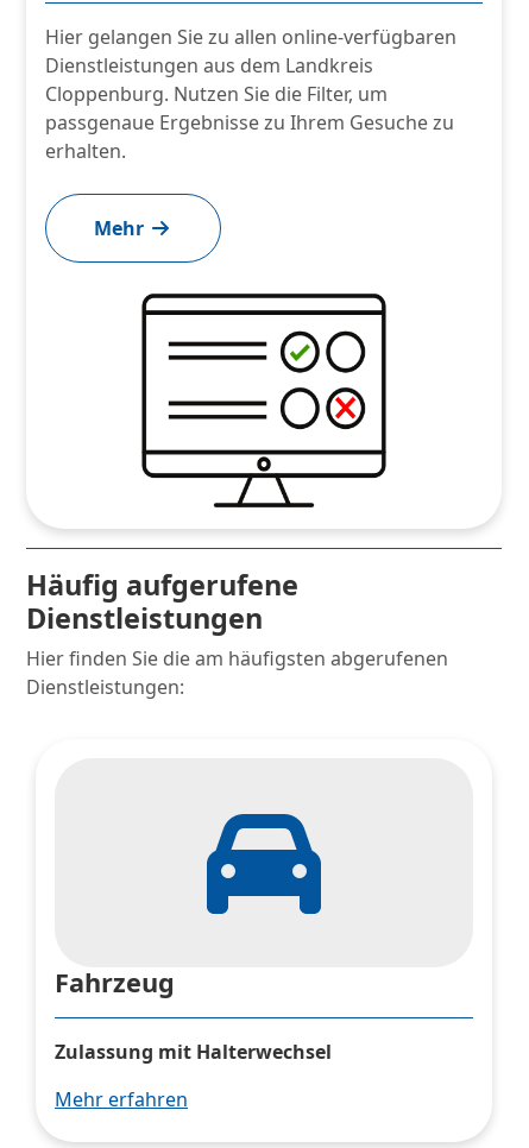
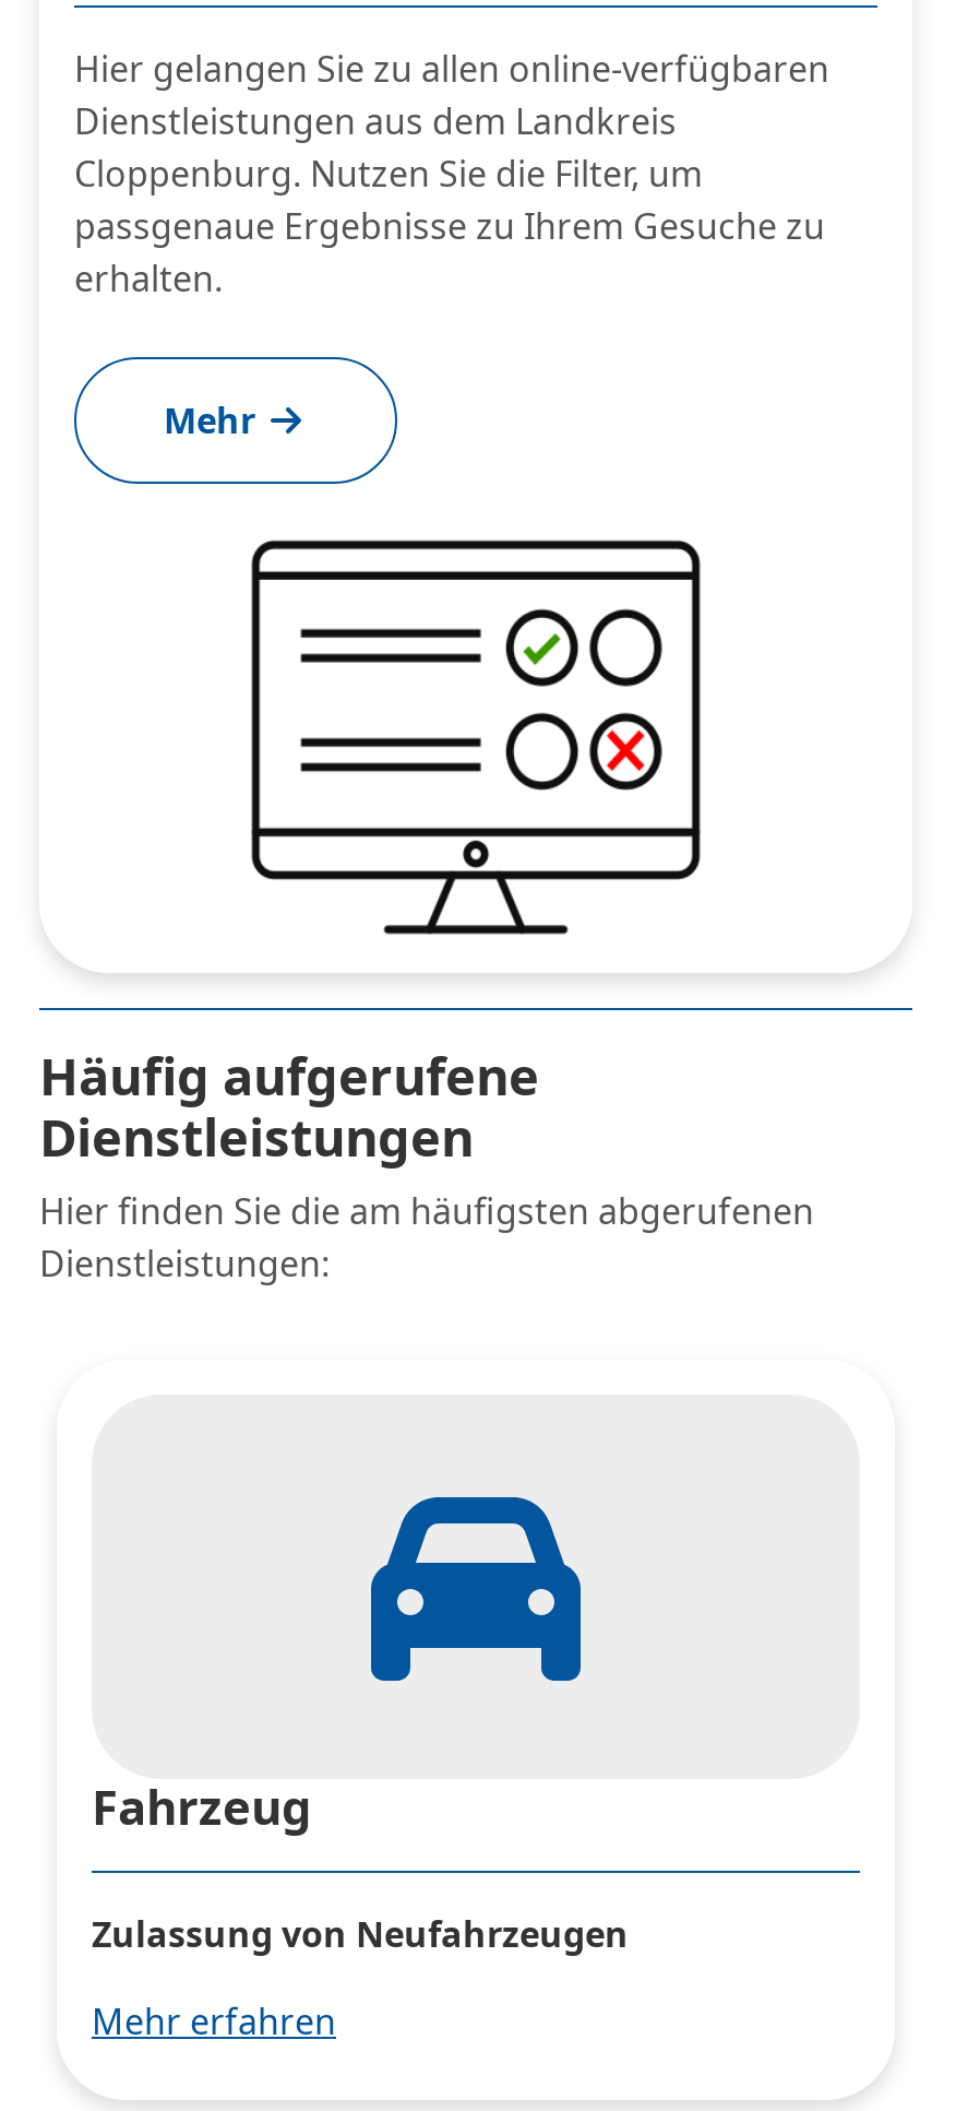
- Zulassung mit Halterwechsel
+ Zulassung von Neufahrzeugen
